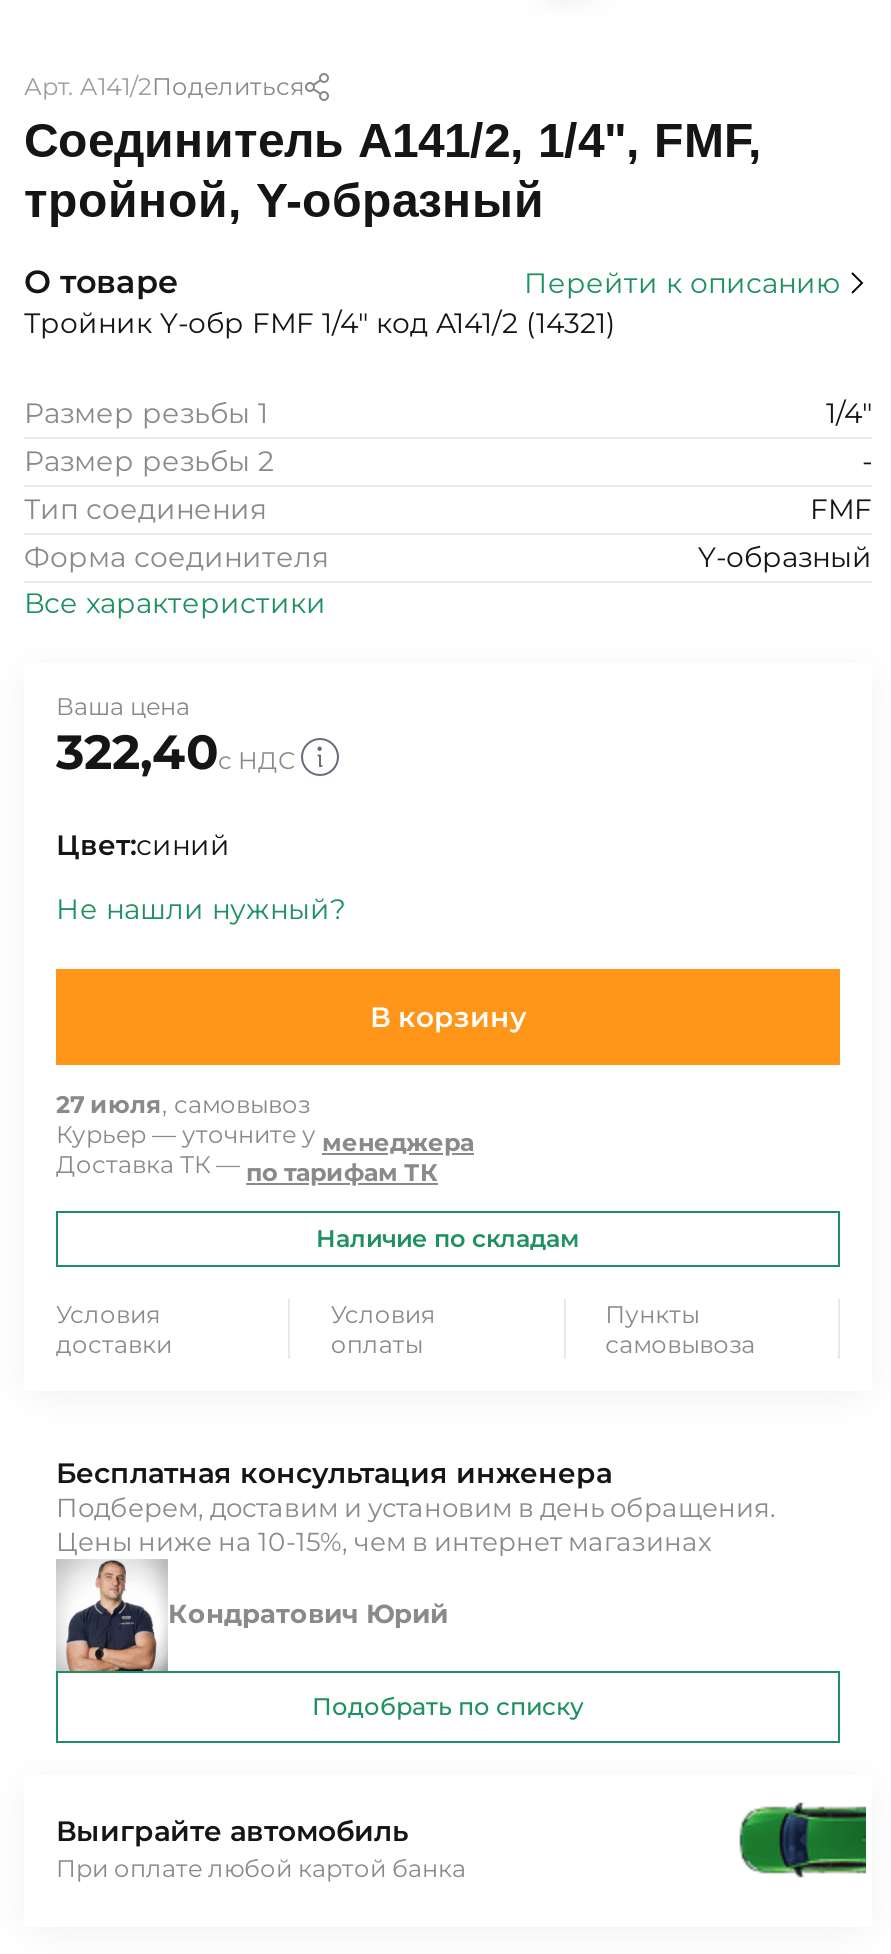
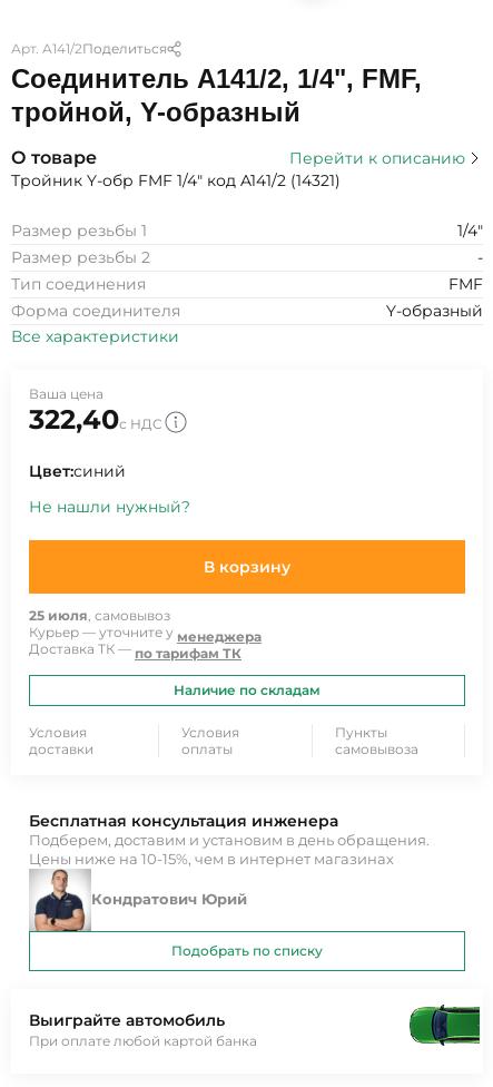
- 27 июля, самовывоз
+ 25 июля, самовывоз
